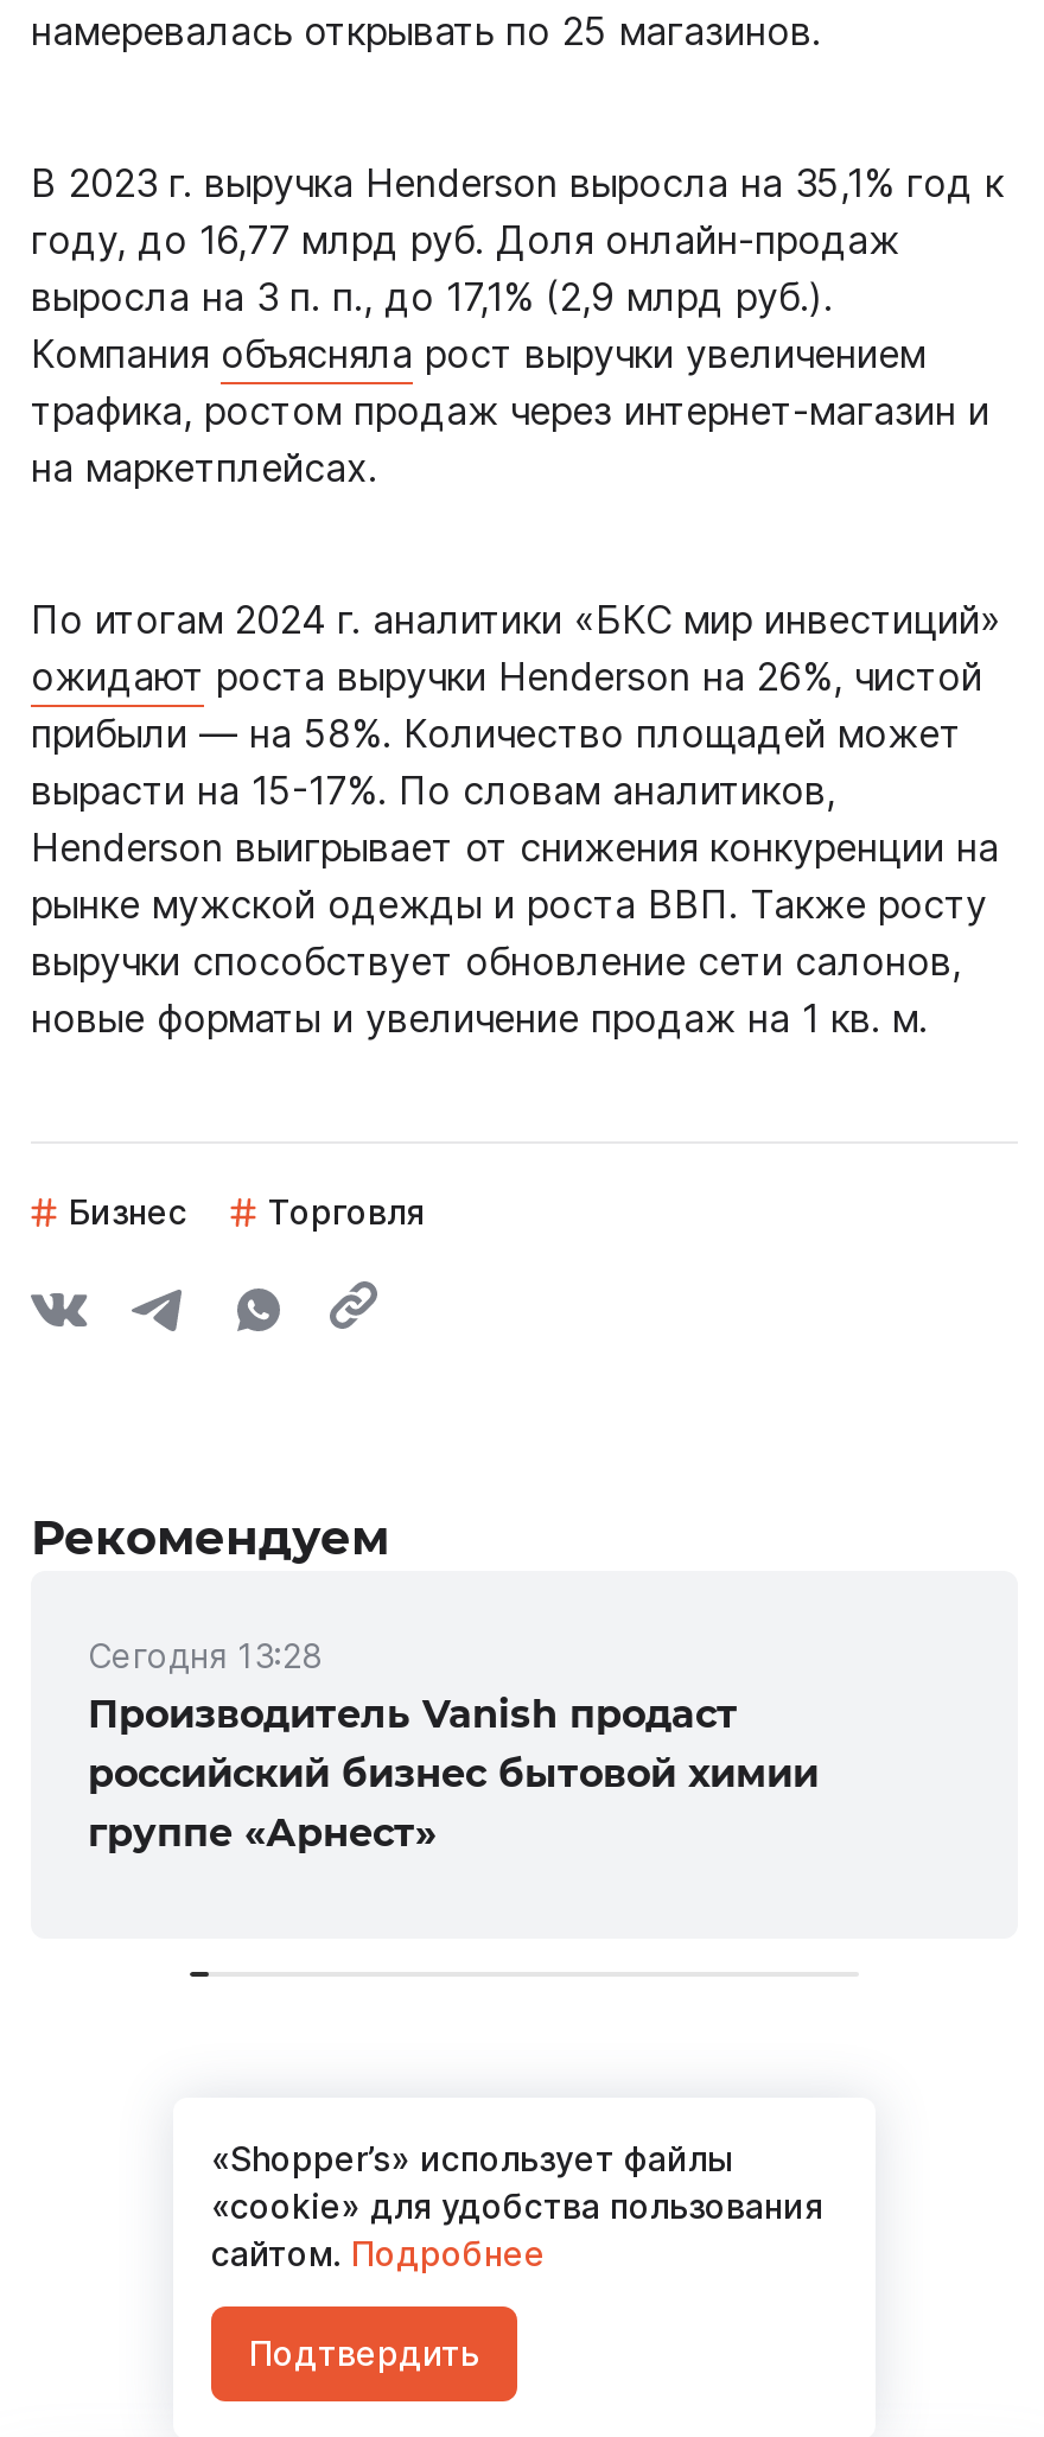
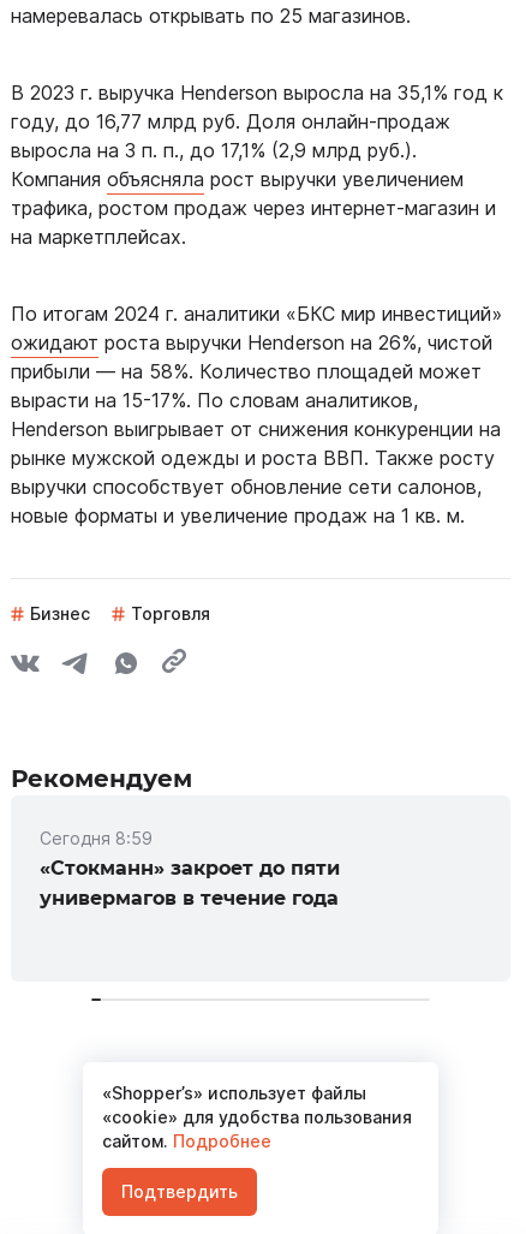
- Сегодня 13:28
- Производитель Vanish продаст
- российский бизнес бытовой химии
- группе «Арнест»
+ Сегодня 8:59
+ «Стокманн» закроет до пяти
+ универмагов в течение года
